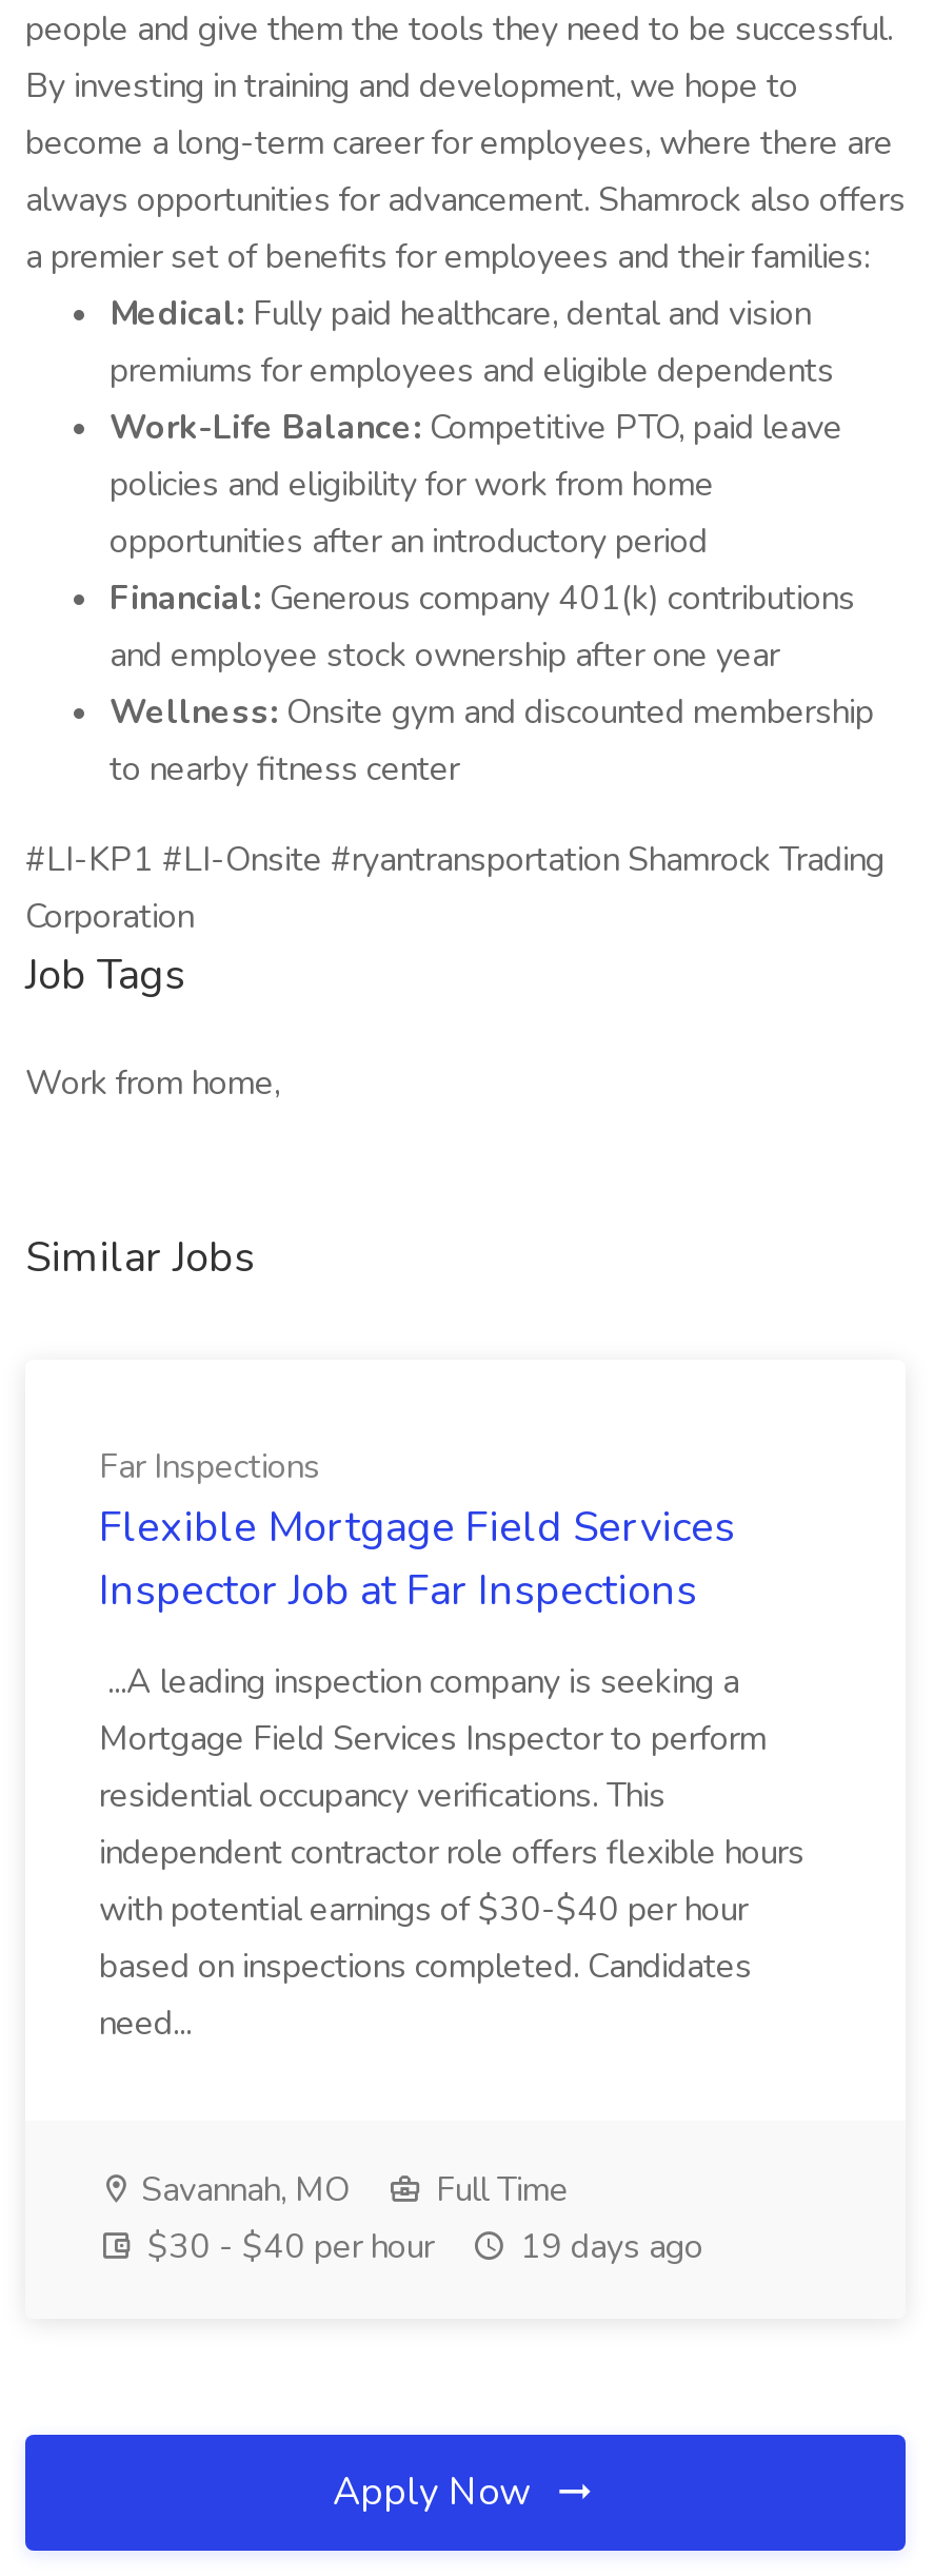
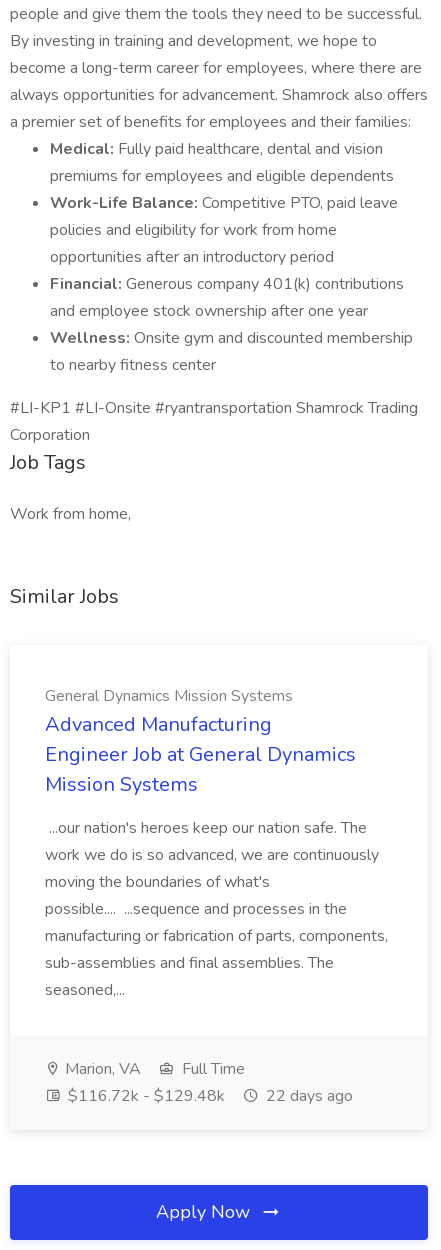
- Far Inspections
- Flexible Mortgage Field Services
- Inspector Job at Far Inspections
+ General Dynamics Mission Systems
+ Advanced Manufacturing
+ Engineer Job at General Dynamics
+ Mission Systems

- ...A leading inspection company is seeking a
- Mortgage Field Services Inspector to perform
- residential occupancy verifications. This
- independent contractor role offers flexible hours
- with potential earnings of $30-$40 per hour
- based on inspections completed. Candidates
- need...
+ ...our nation's heroes keep our nation safe. The
+ work we do is so advanced, we are continuously
+ moving the boundaries of what's
+ possible.... ...sequence and processes in the
+ manufacturing or fabrication of parts, components,
+ sub-assemblies and final assemblies. The
+ seasoned,...

- Savannah, MO
+ Marion, VA

- $30 - $40 per hour
- 19 days ago
+ $116.72k - $129.48k
+ 22 days ago
